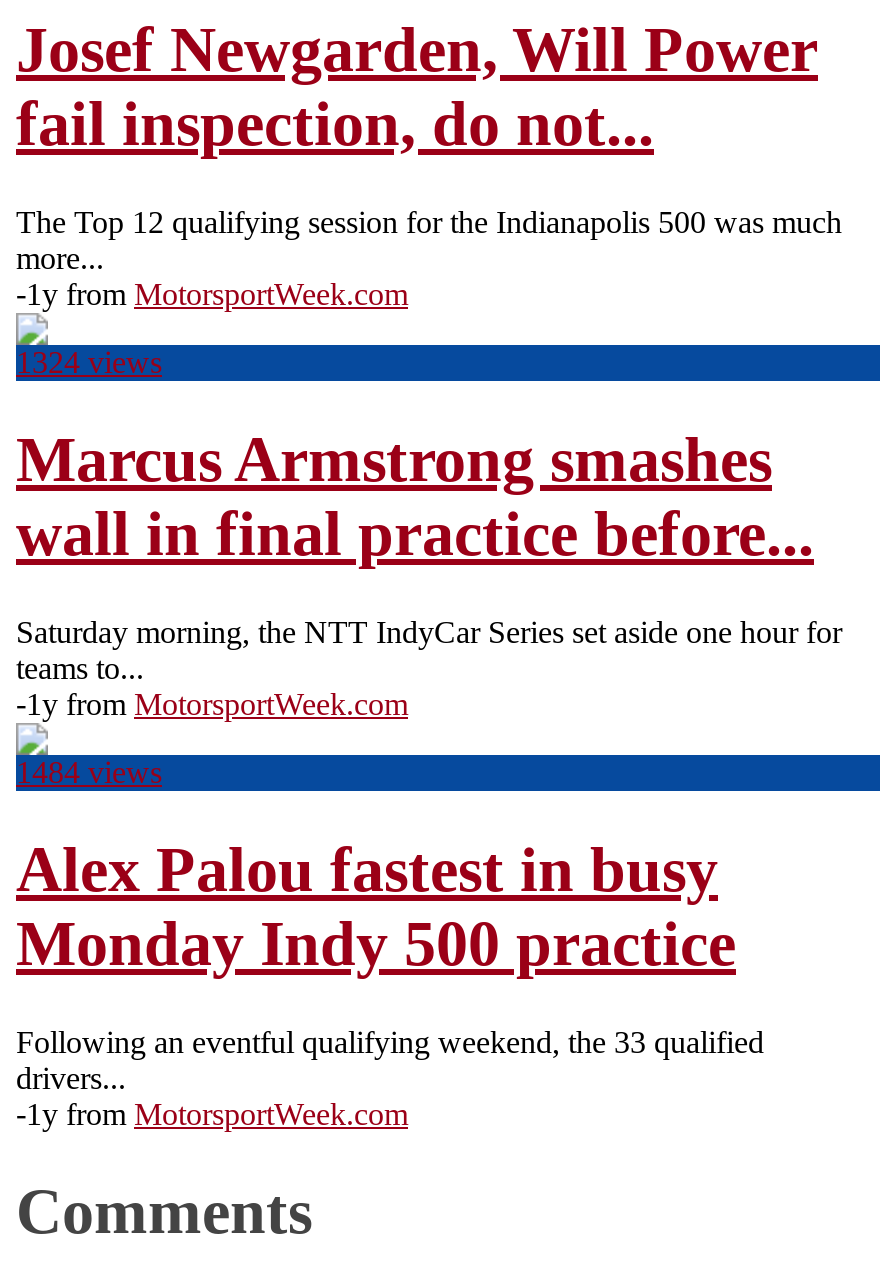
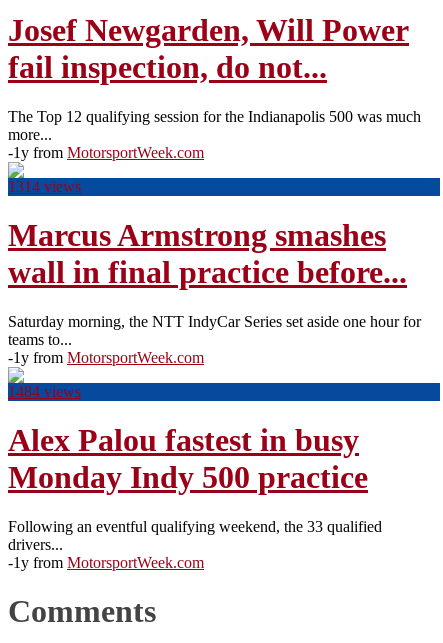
- 1324 views
+ 1314 views
